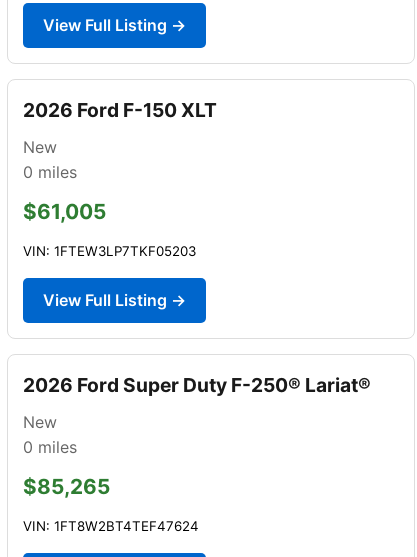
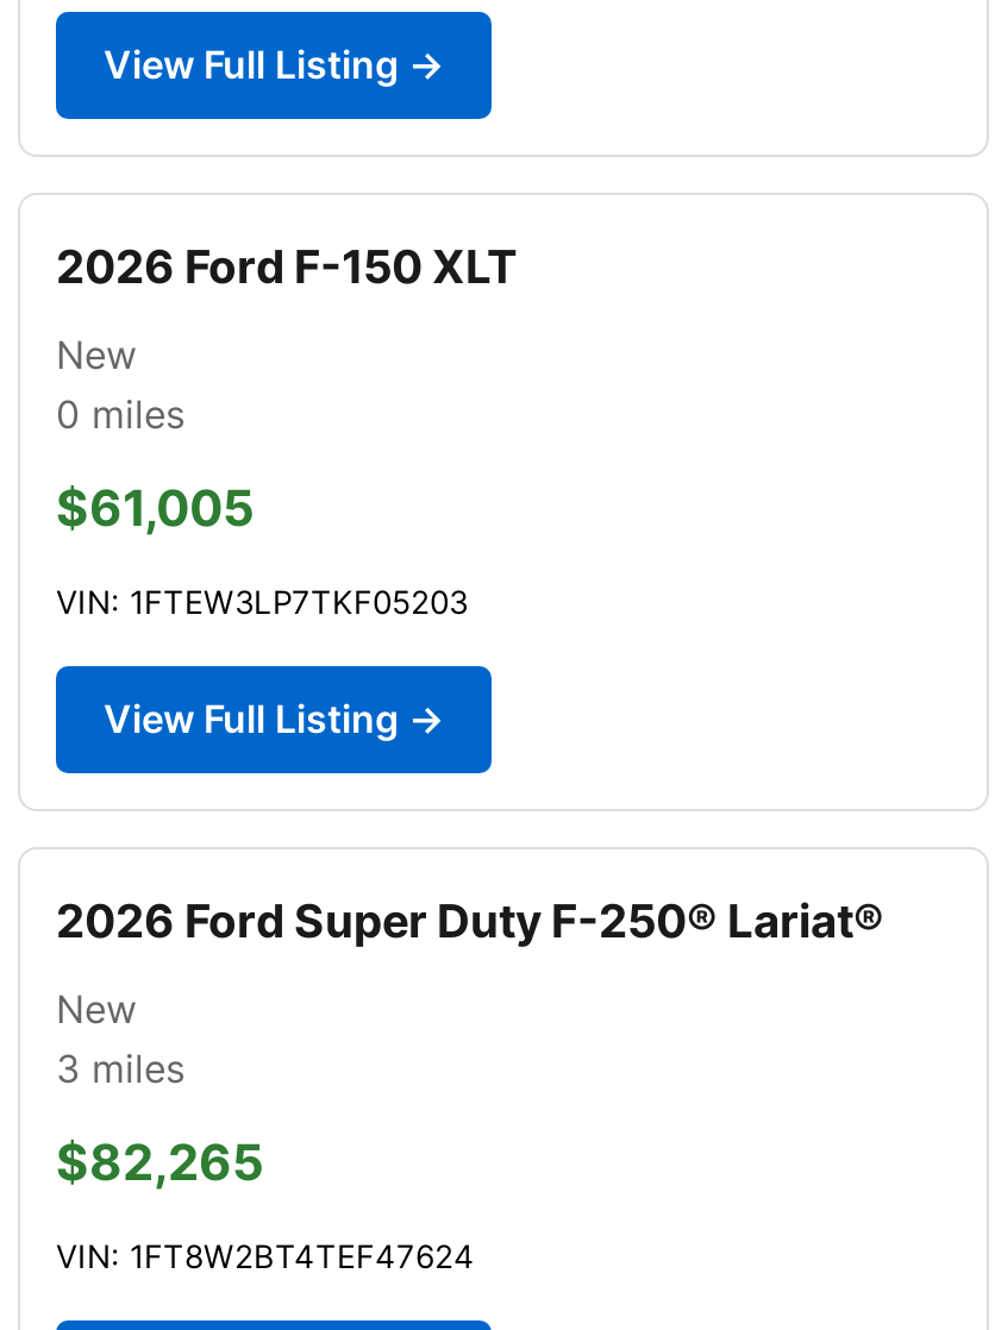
- 0 miles
+ 3 miles

- $85,265
+ $82,265
